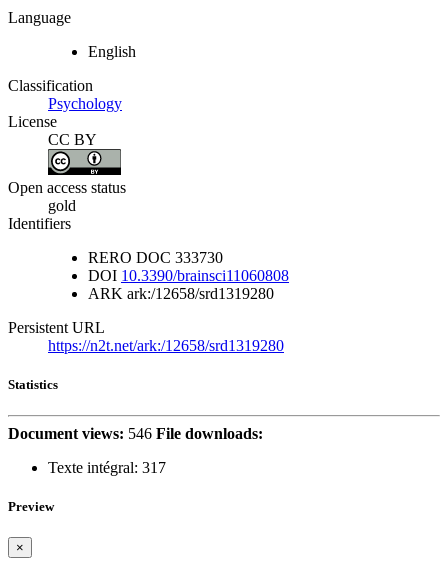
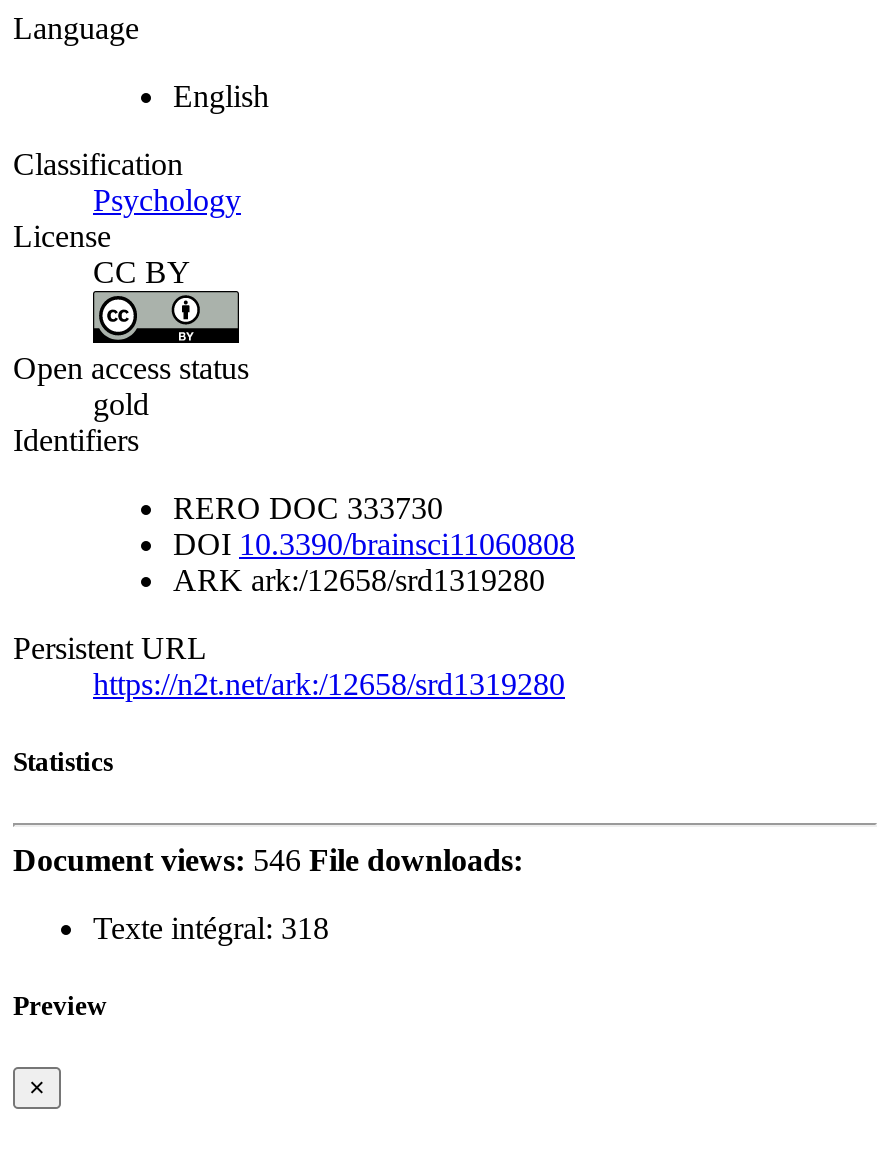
- Texte intégral: 317
+ Texte intégral: 318
